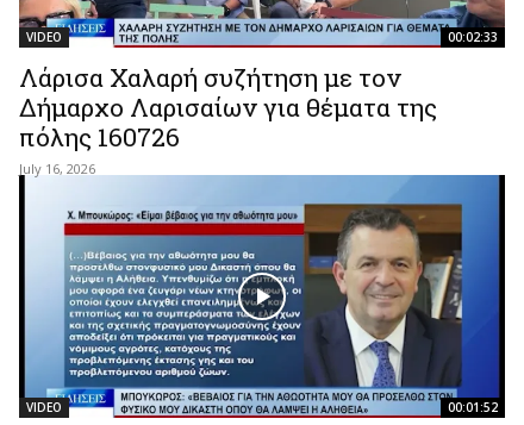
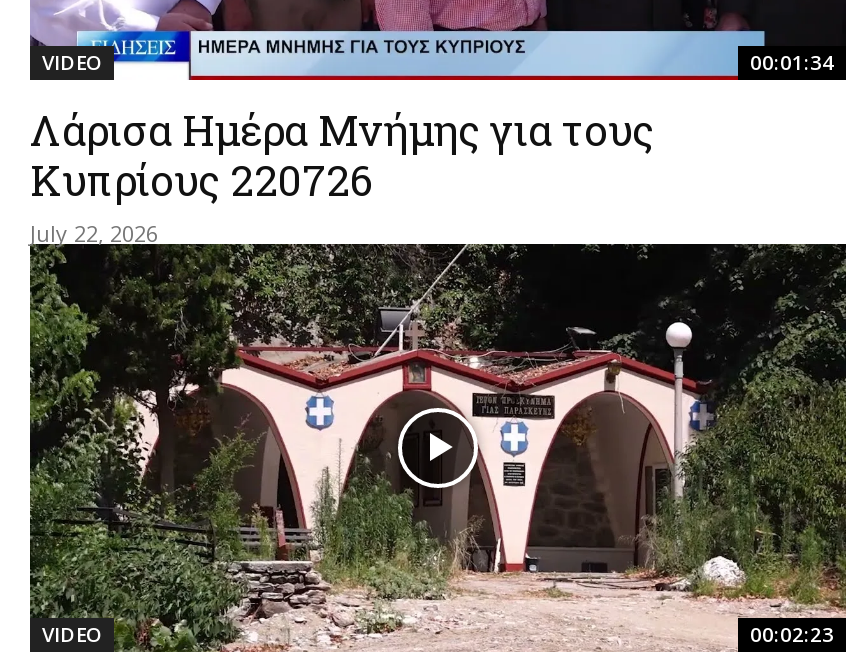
- 00:02:33
+ 00:01:34

- [image]
- Λάρισα Χαλαρή συζήτηση με τον
- Δήμαρχο Λαρισαίων για θέματα της
- πόλης 160726
- July 16, 2026
+ [image]
+ Λάρισα Ημέρα Μνήμης για τους
+ Κυπρίους 220726
+ July 22, 2026

- 00:01:52
+ 00:02:23
